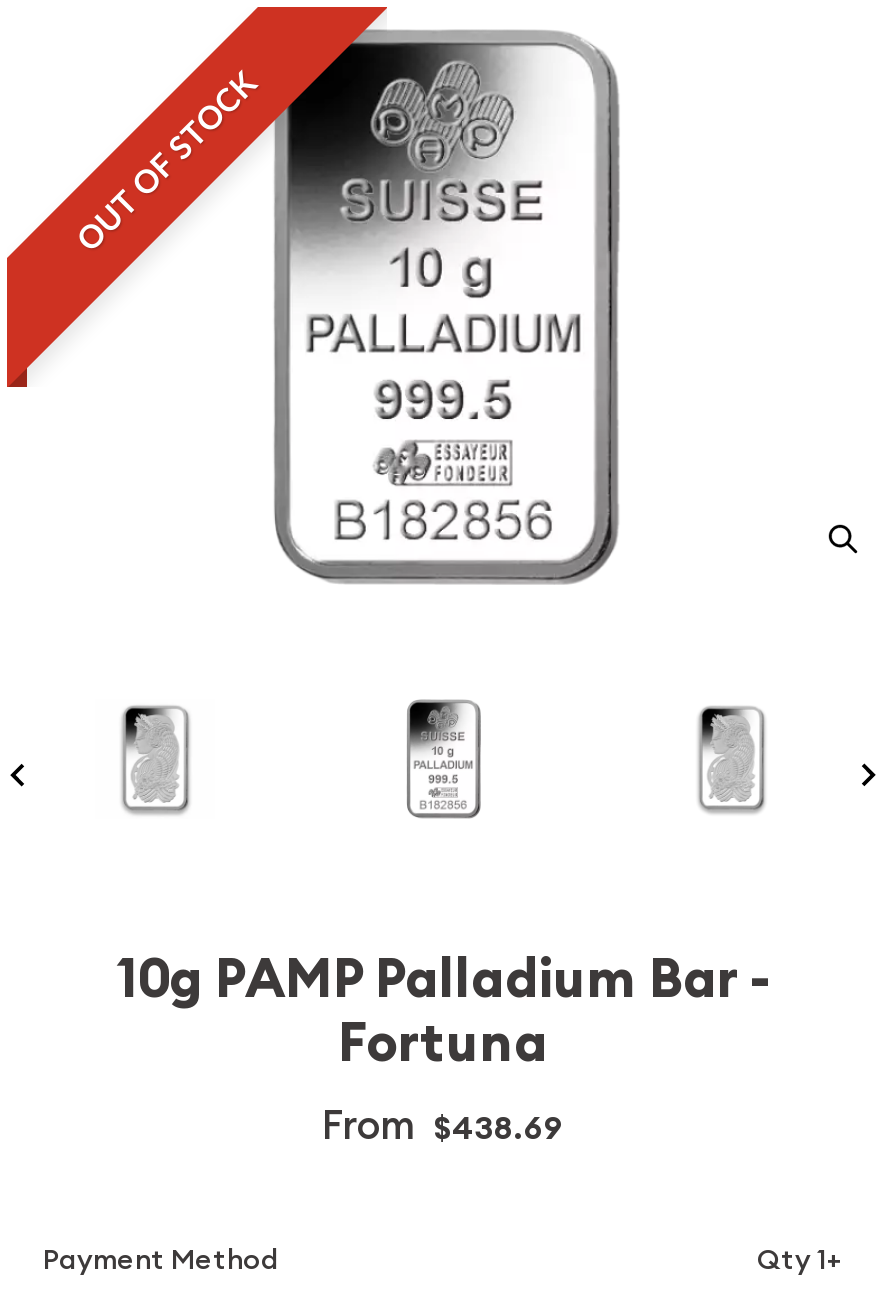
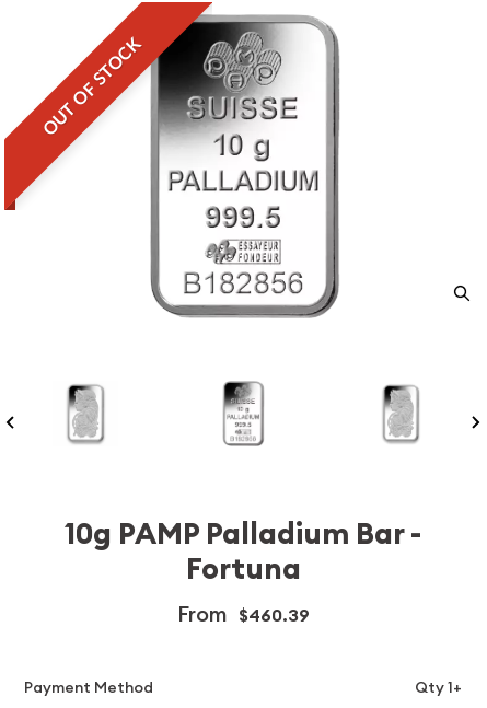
- From $438.69
+ From $460.39
